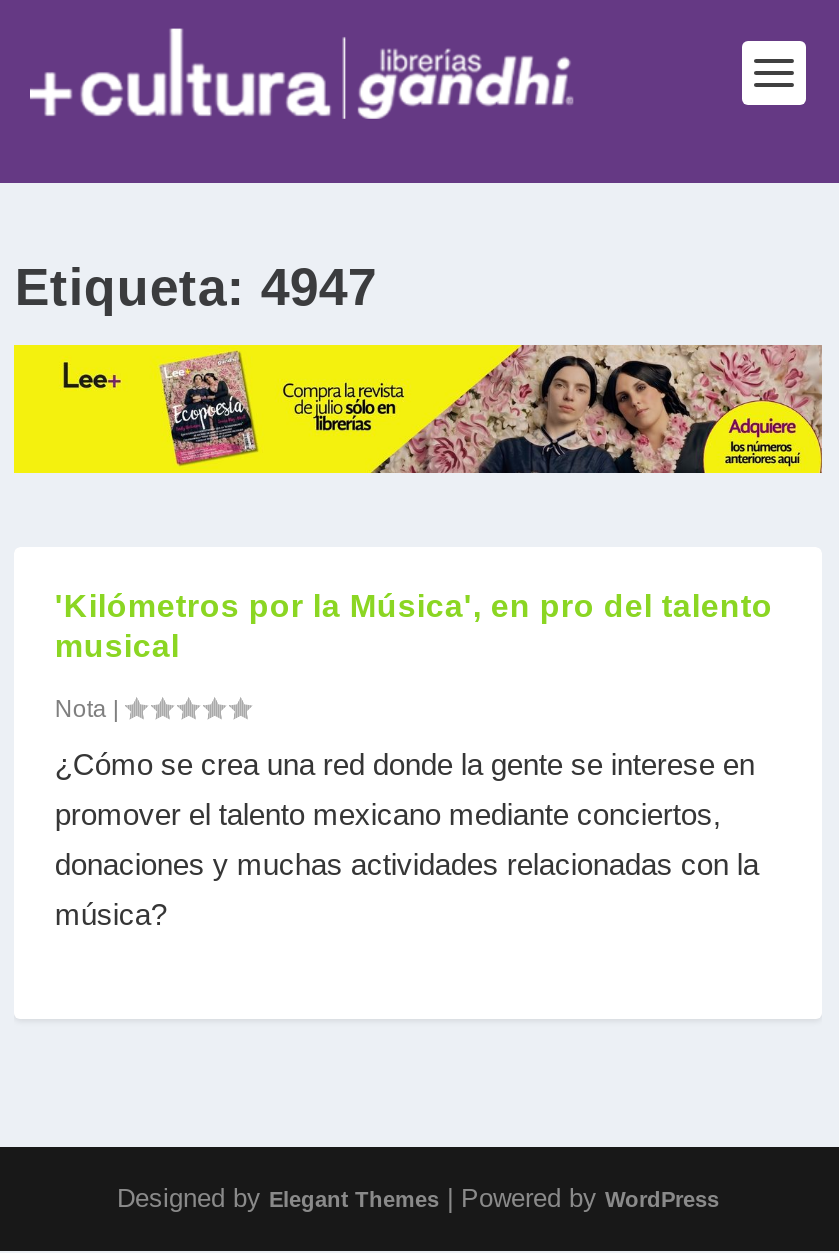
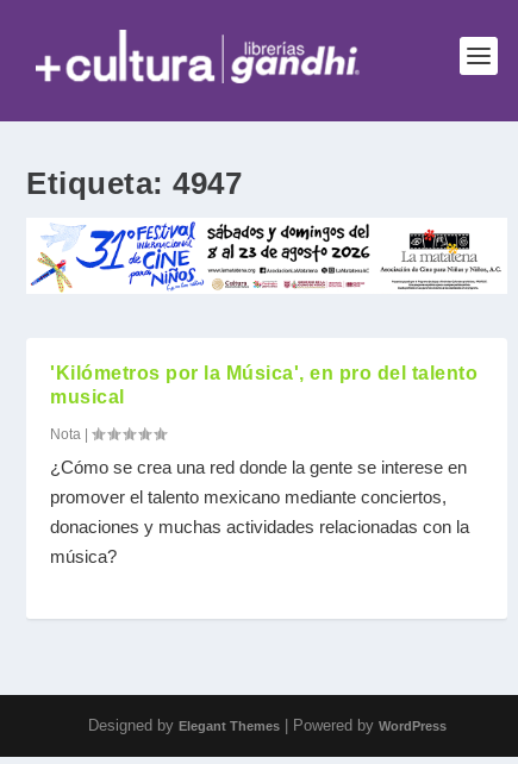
- [image]
+ [image]
